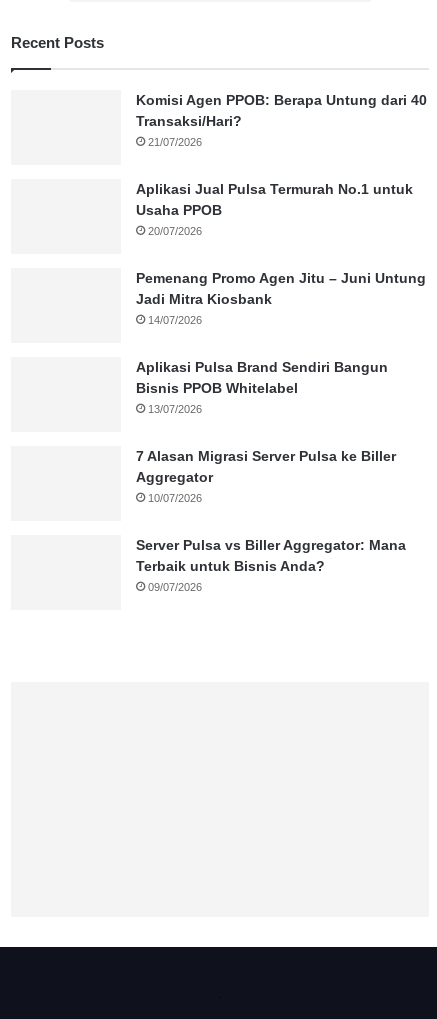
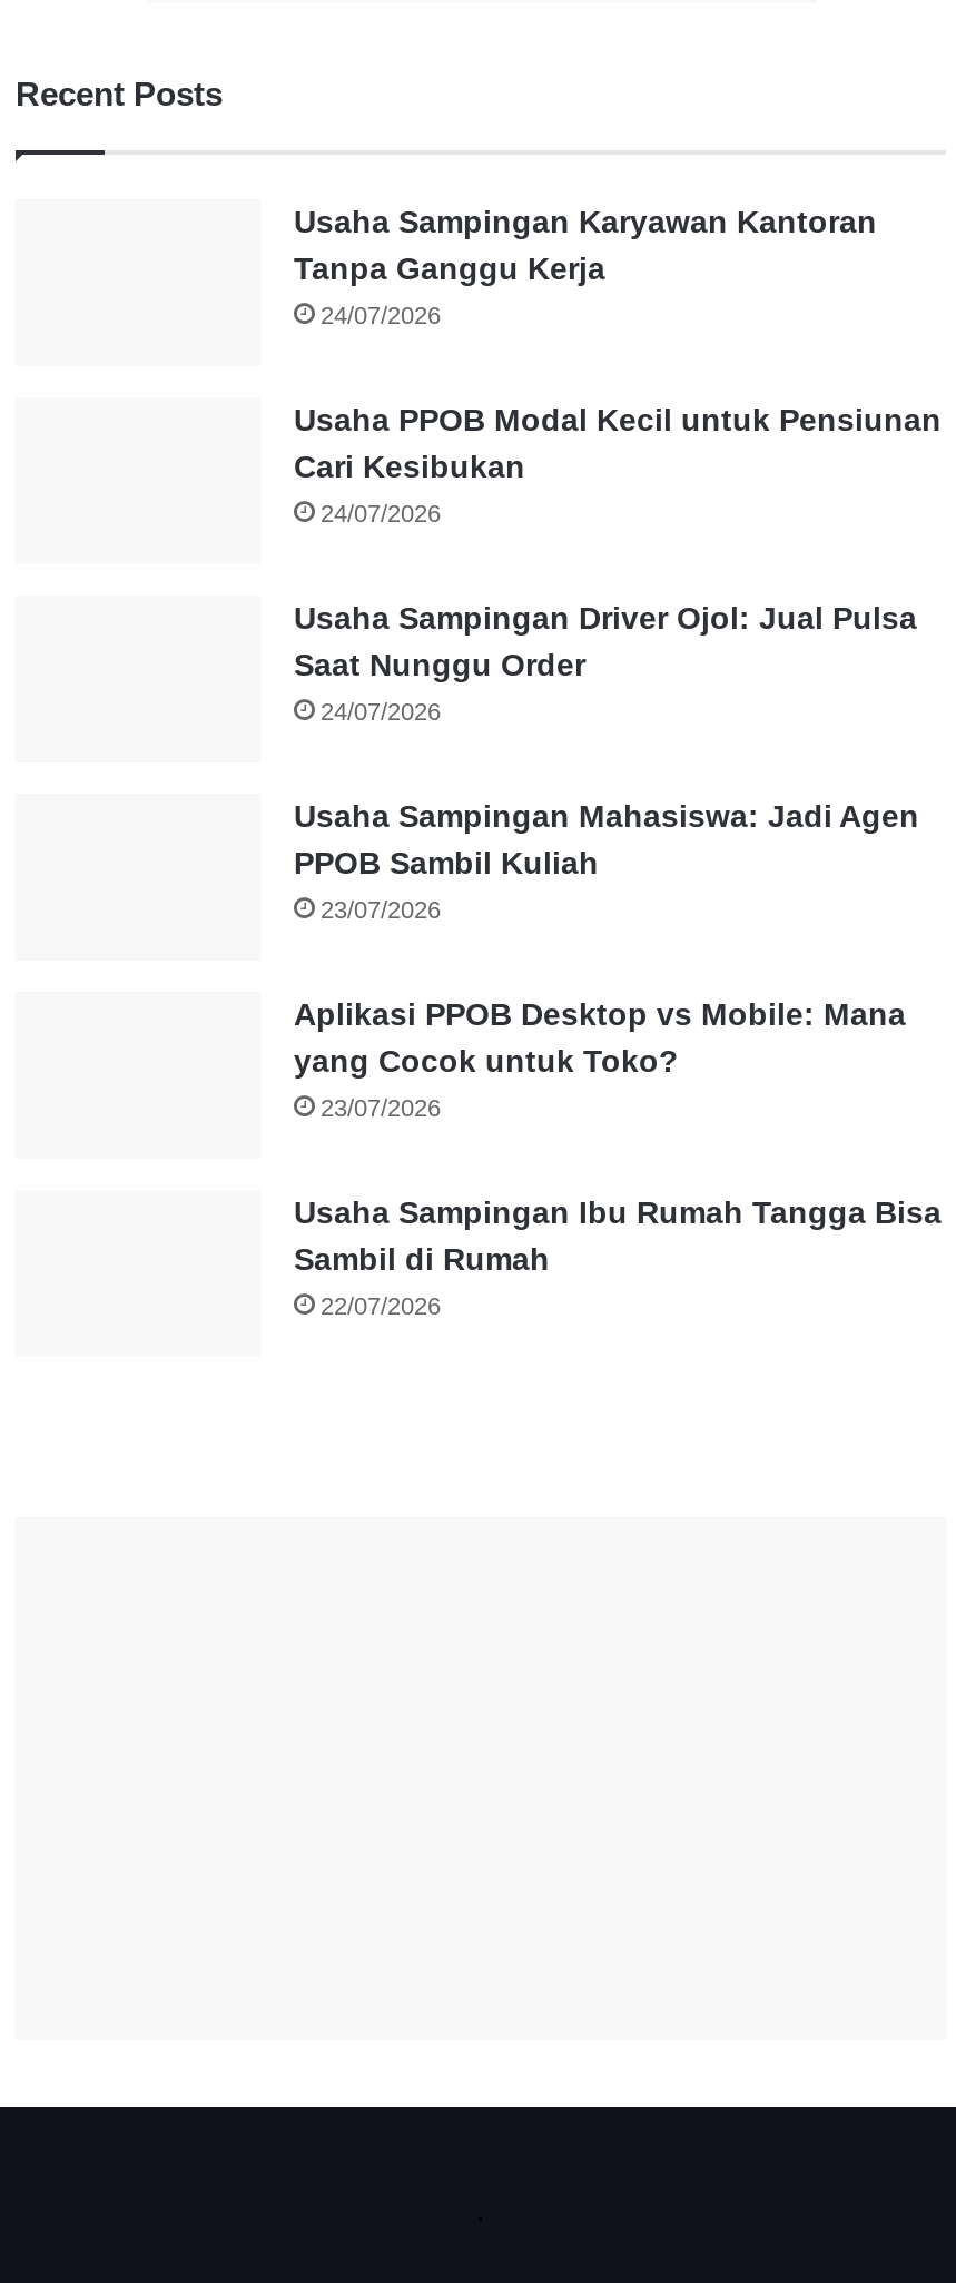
- Komisi Agen PPOB: Berapa Untung dari 40
- Transaksi/Hari?
- 21/07/2026
+ Usaha Sampingan Karyawan Kantoran
+ Tanpa Ganggu Kerja
+ 24/07/2026

- Aplikasi Jual Pulsa Termurah No.1 untuk
- Usaha PPOB
- 20/07/2026
+ Usaha PPOB Modal Kecil untuk Pensiunan
+ Cari Kesibukan
+ 24/07/2026

- Pemenang Promo Agen Jitu – Juni Untung
- Jadi Mitra Kiosbank
- 14/07/2026
+ Usaha Sampingan Driver Ojol: Jual Pulsa
+ Saat Nunggu Order
+ 24/07/2026

- Aplikasi Pulsa Brand Sendiri Bangun
- Bisnis PPOB Whitelabel
- 13/07/2026
+ Usaha Sampingan Mahasiswa: Jadi Agen
+ PPOB Sambil Kuliah
+ 23/07/2026

- 7 Alasan Migrasi Server Pulsa ke Biller
- Aggregator
- 10/07/2026
+ Aplikasi PPOB Desktop vs Mobile: Mana
+ yang Cocok untuk Toko?
+ 23/07/2026

- Server Pulsa vs Biller Aggregator: Mana
- Terbaik untuk Bisnis Anda?
- 09/07/2026
+ Usaha Sampingan Ibu Rumah Tangga Bisa
+ Sambil di Rumah
+ 22/07/2026
